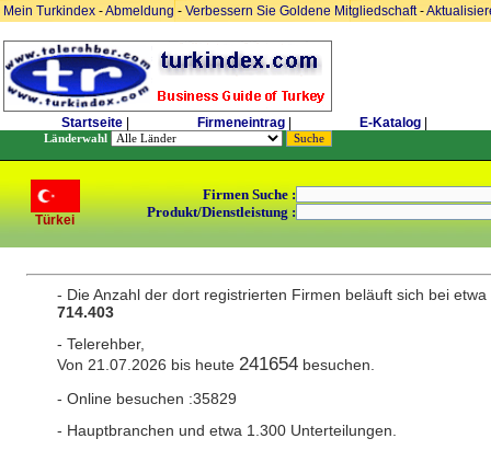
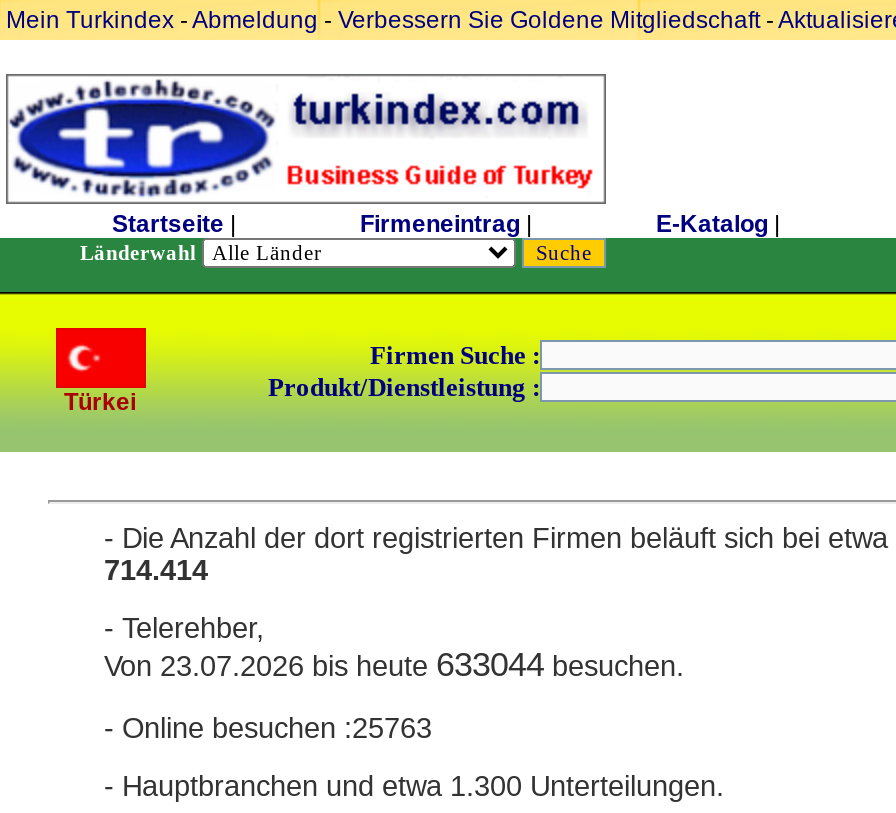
- 714.403
+ 714.414

- Von 21.07.2026 bis heute 241654 besuchen.
+ Von 23.07.2026 bis heute 633044 besuchen.

- - Online besuchen :35829
+ - Online besuchen :25763
